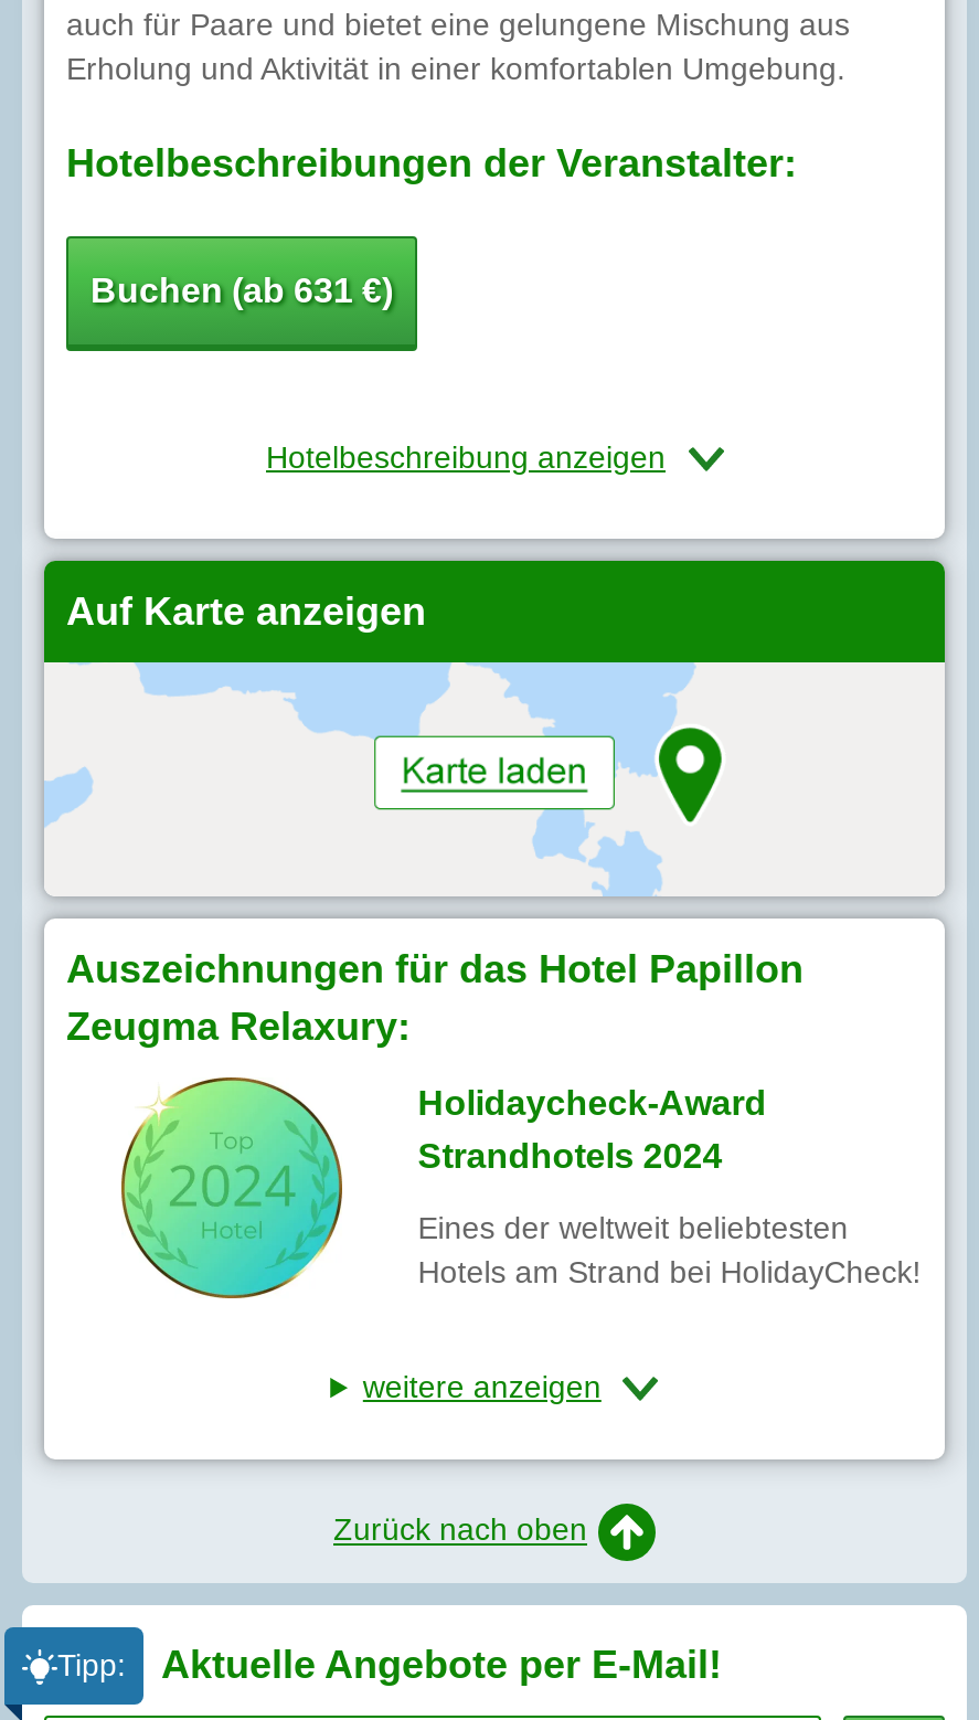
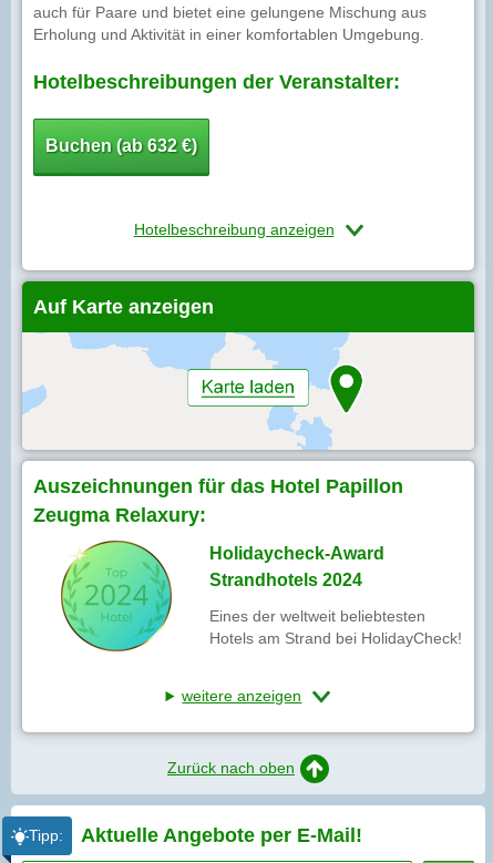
- Buchen (ab 631 €)
+ Buchen (ab 632 €)
